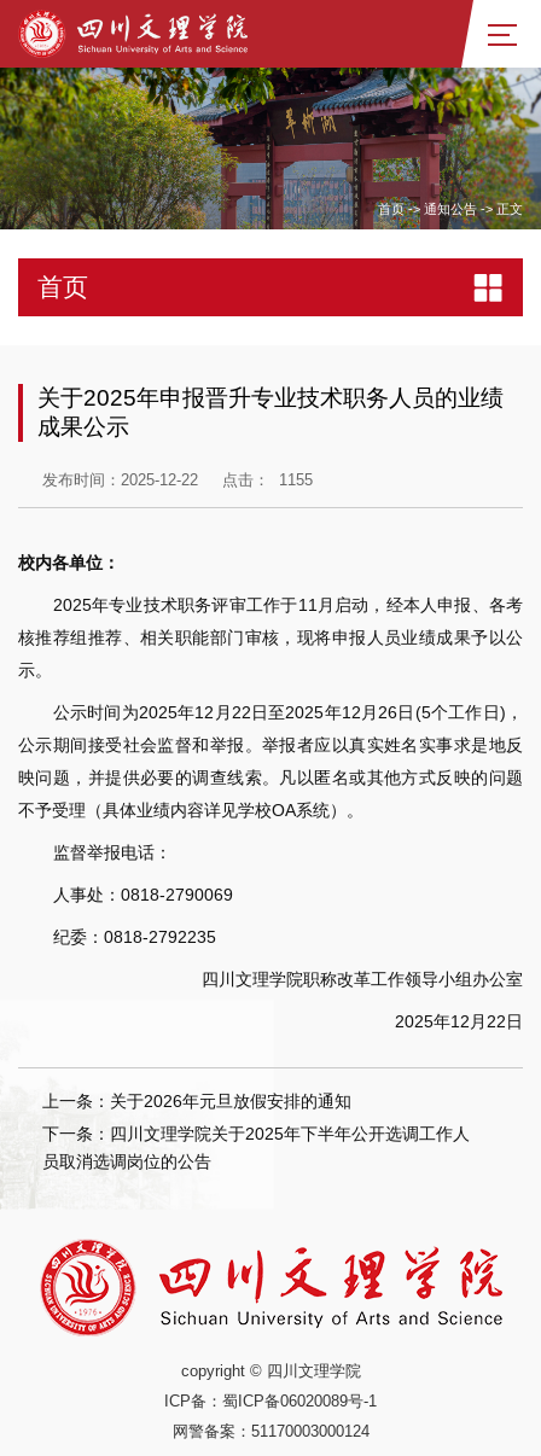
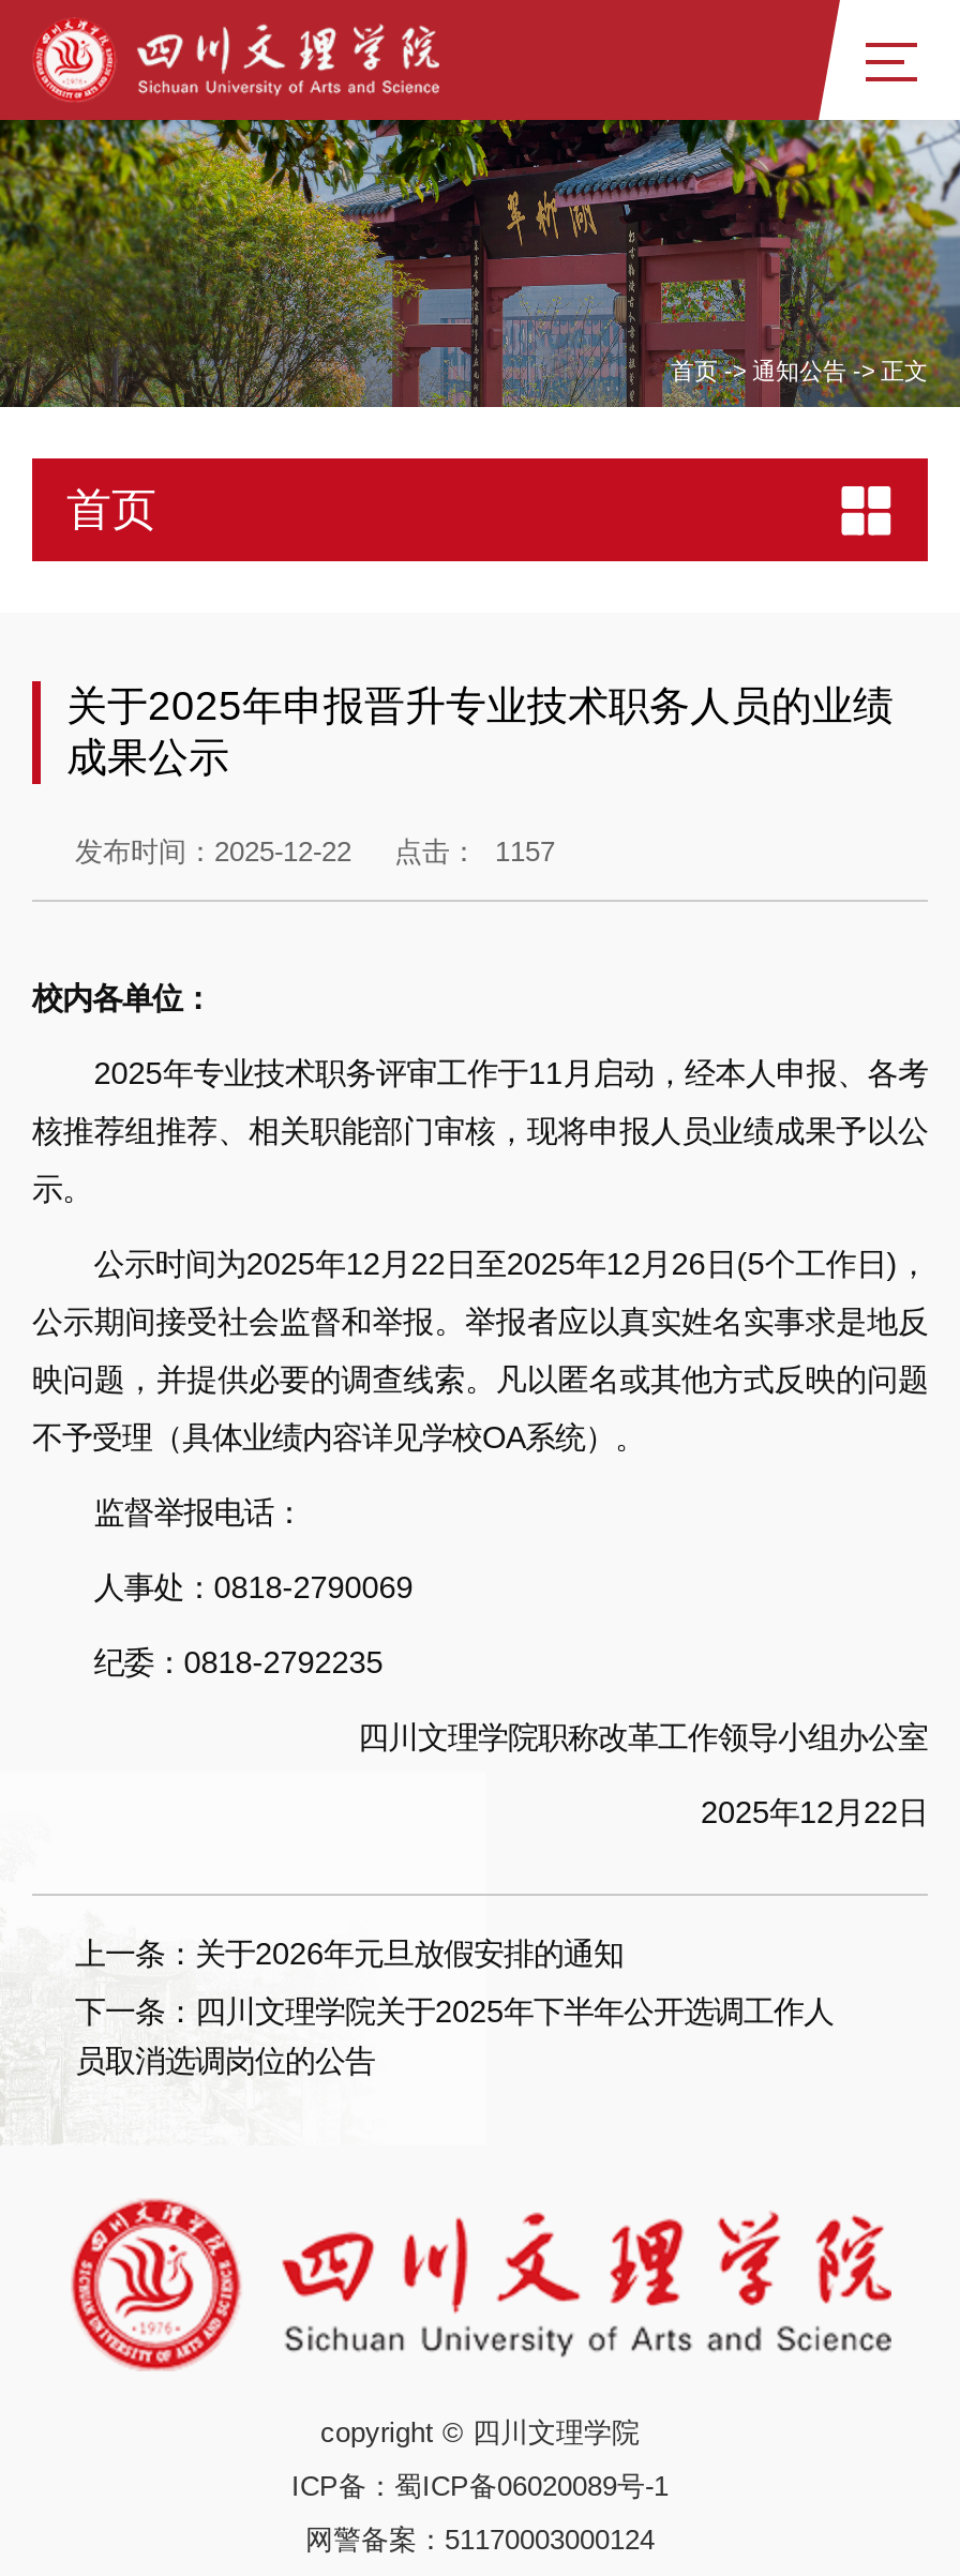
- 发布时间：2025-12-22 点击： 1155
+ 发布时间：2025-12-22 点击： 1157
